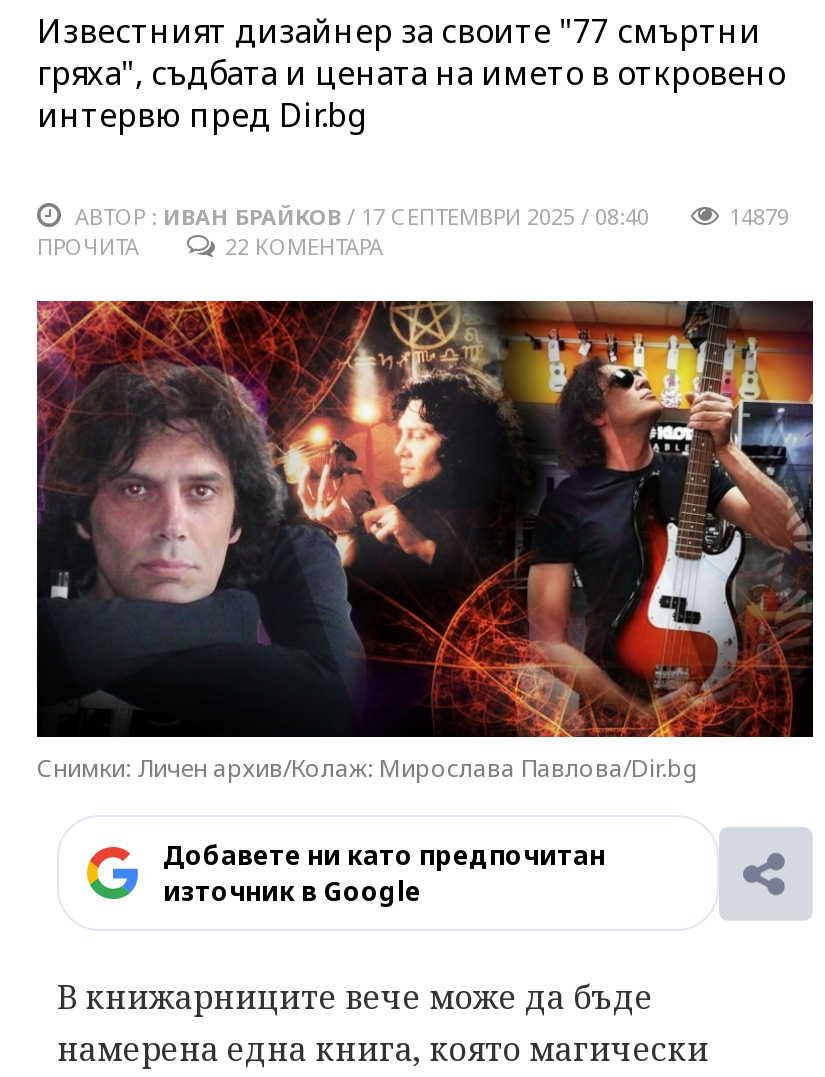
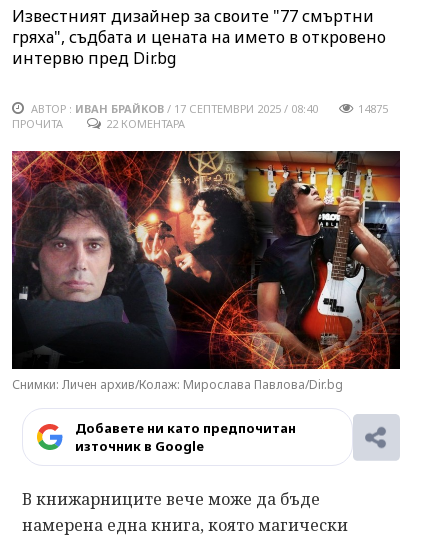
- 14879
+ 14875
